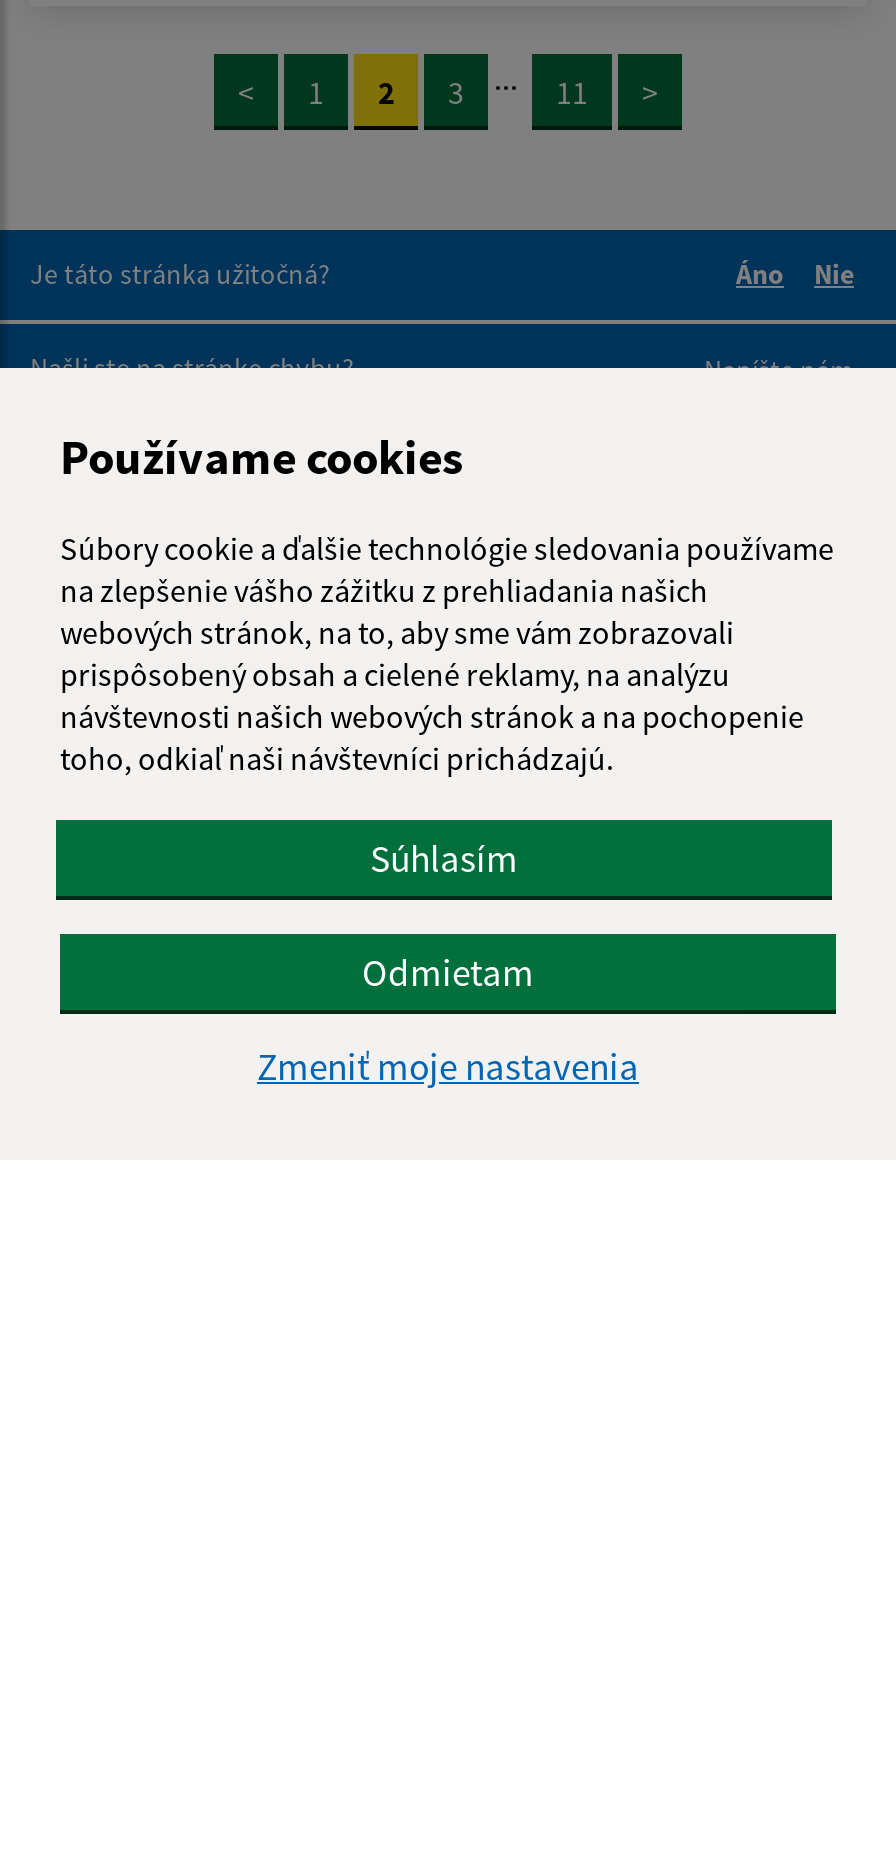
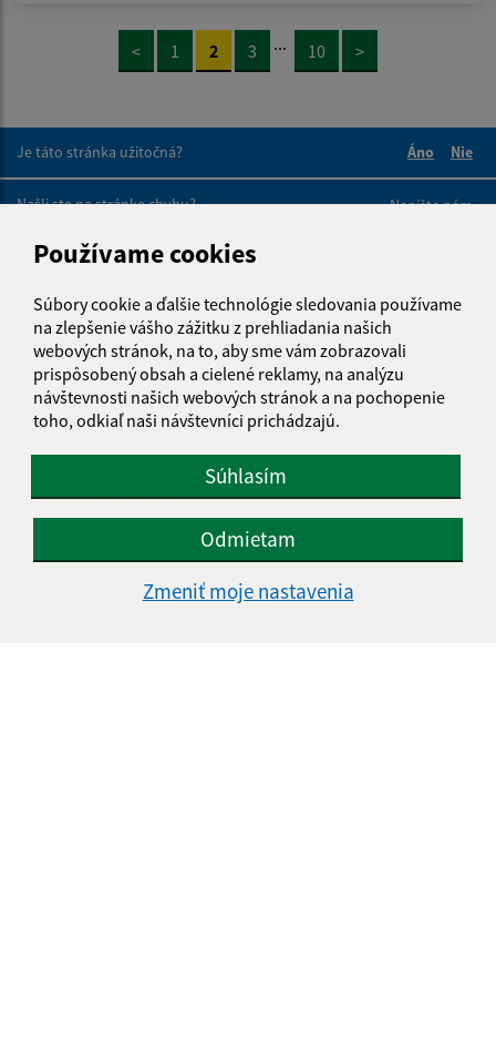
- 11
+ 10
